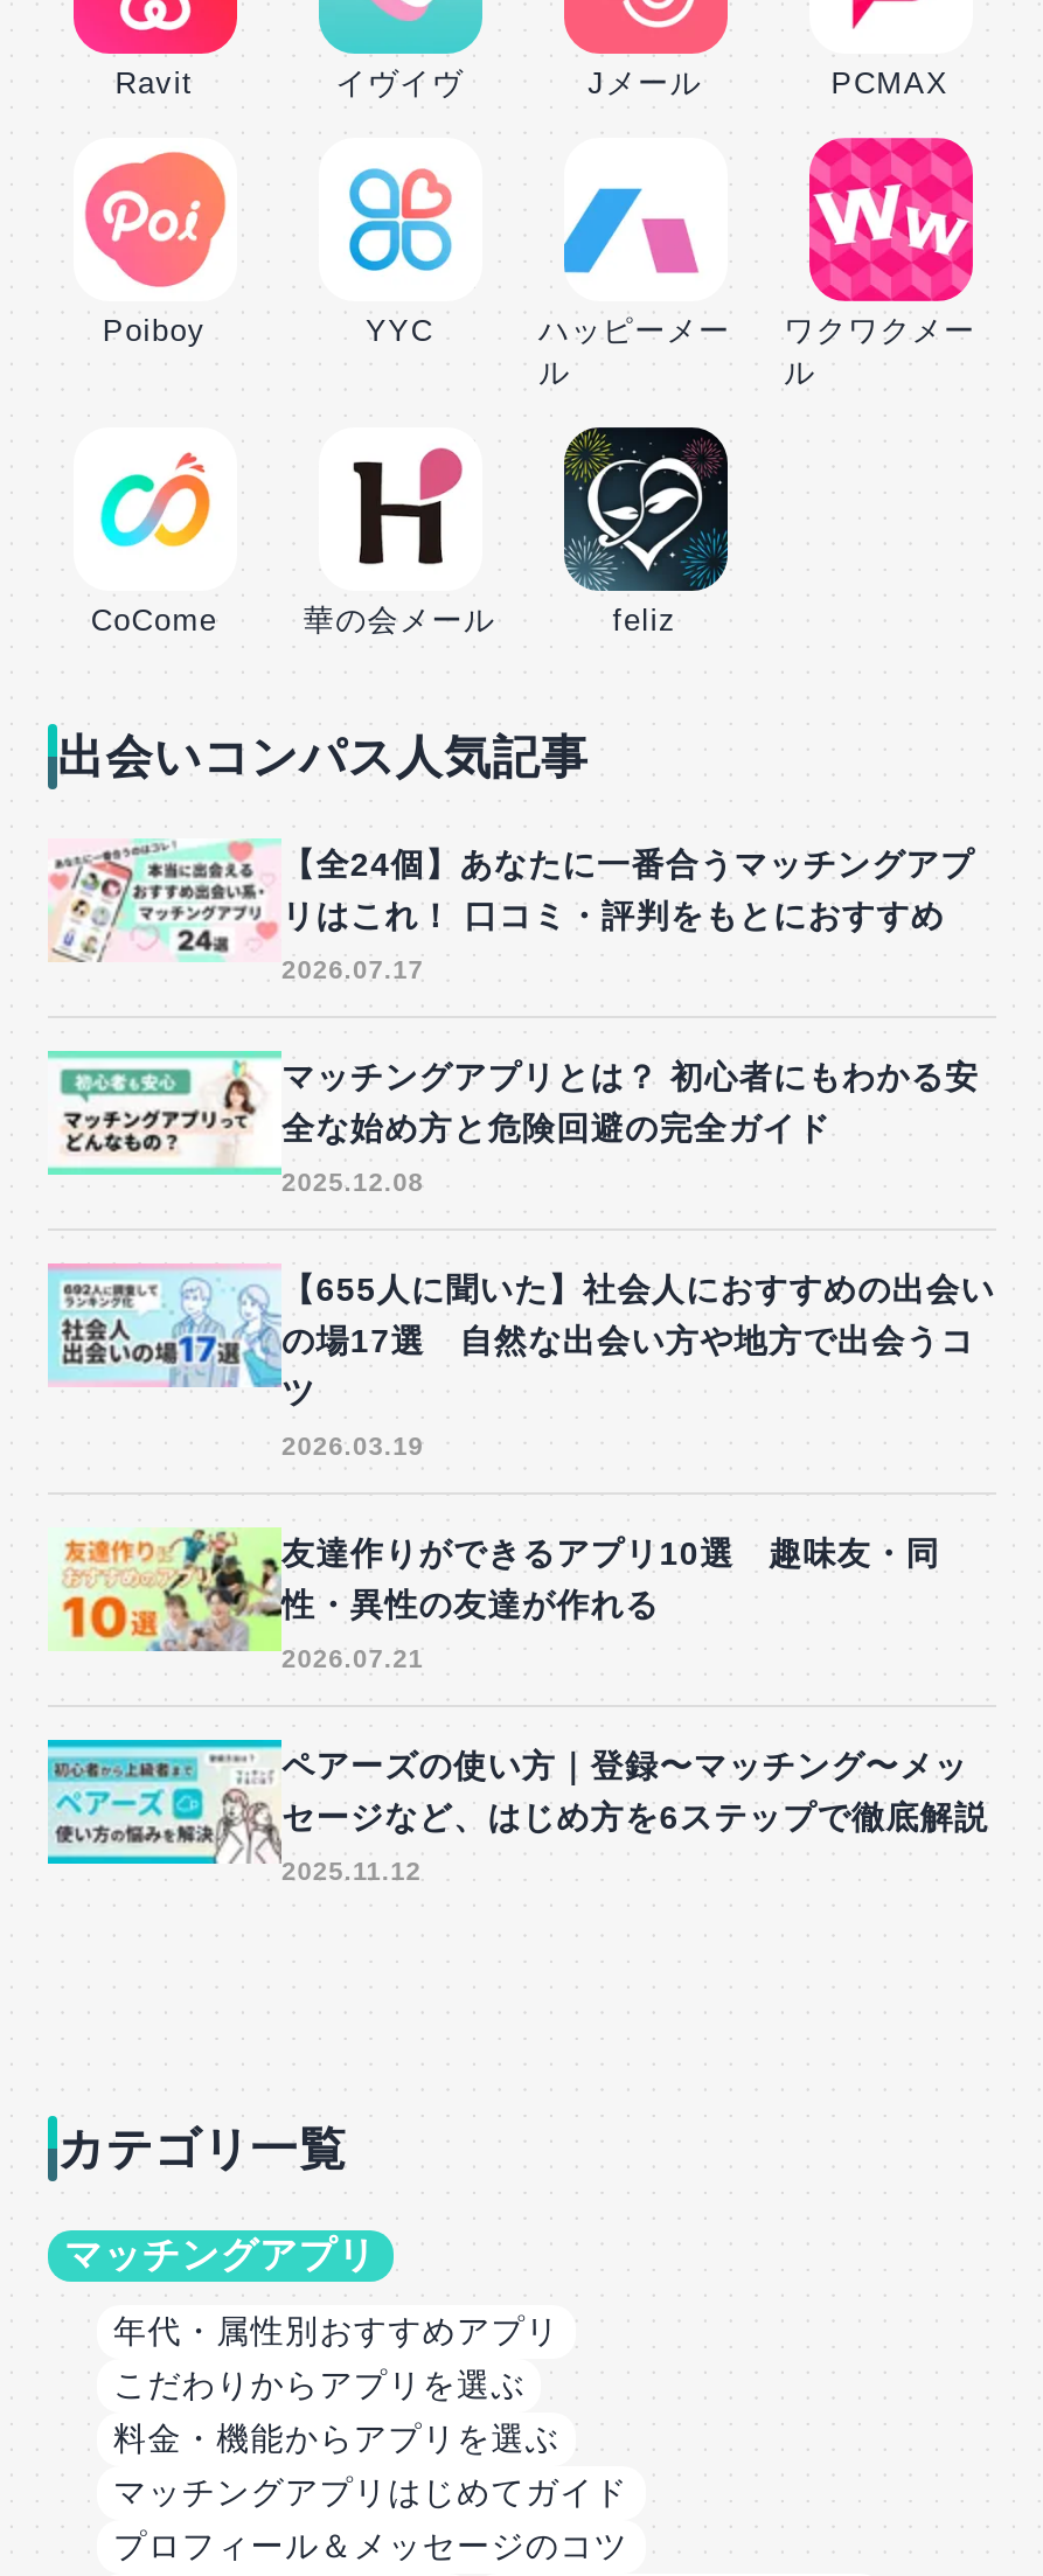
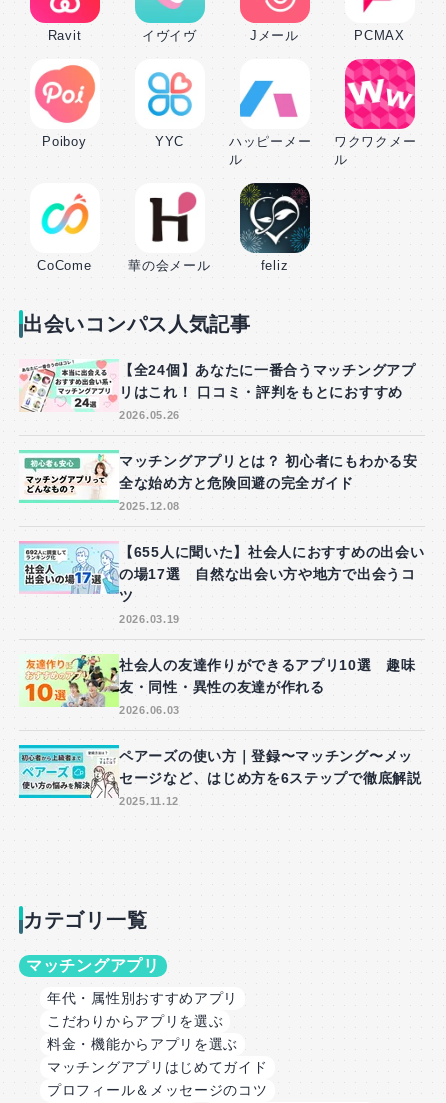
- 2026.07.17
+ 2026.05.26

- 友達作りができるアプリ10選 趣味友・同
- 性・異性の友達が作れる
+ 社会人の友達作りができるアプリ10選 趣味
+ 友・同性・異性の友達が作れる

- 2026.07.21
+ 2026.06.03
